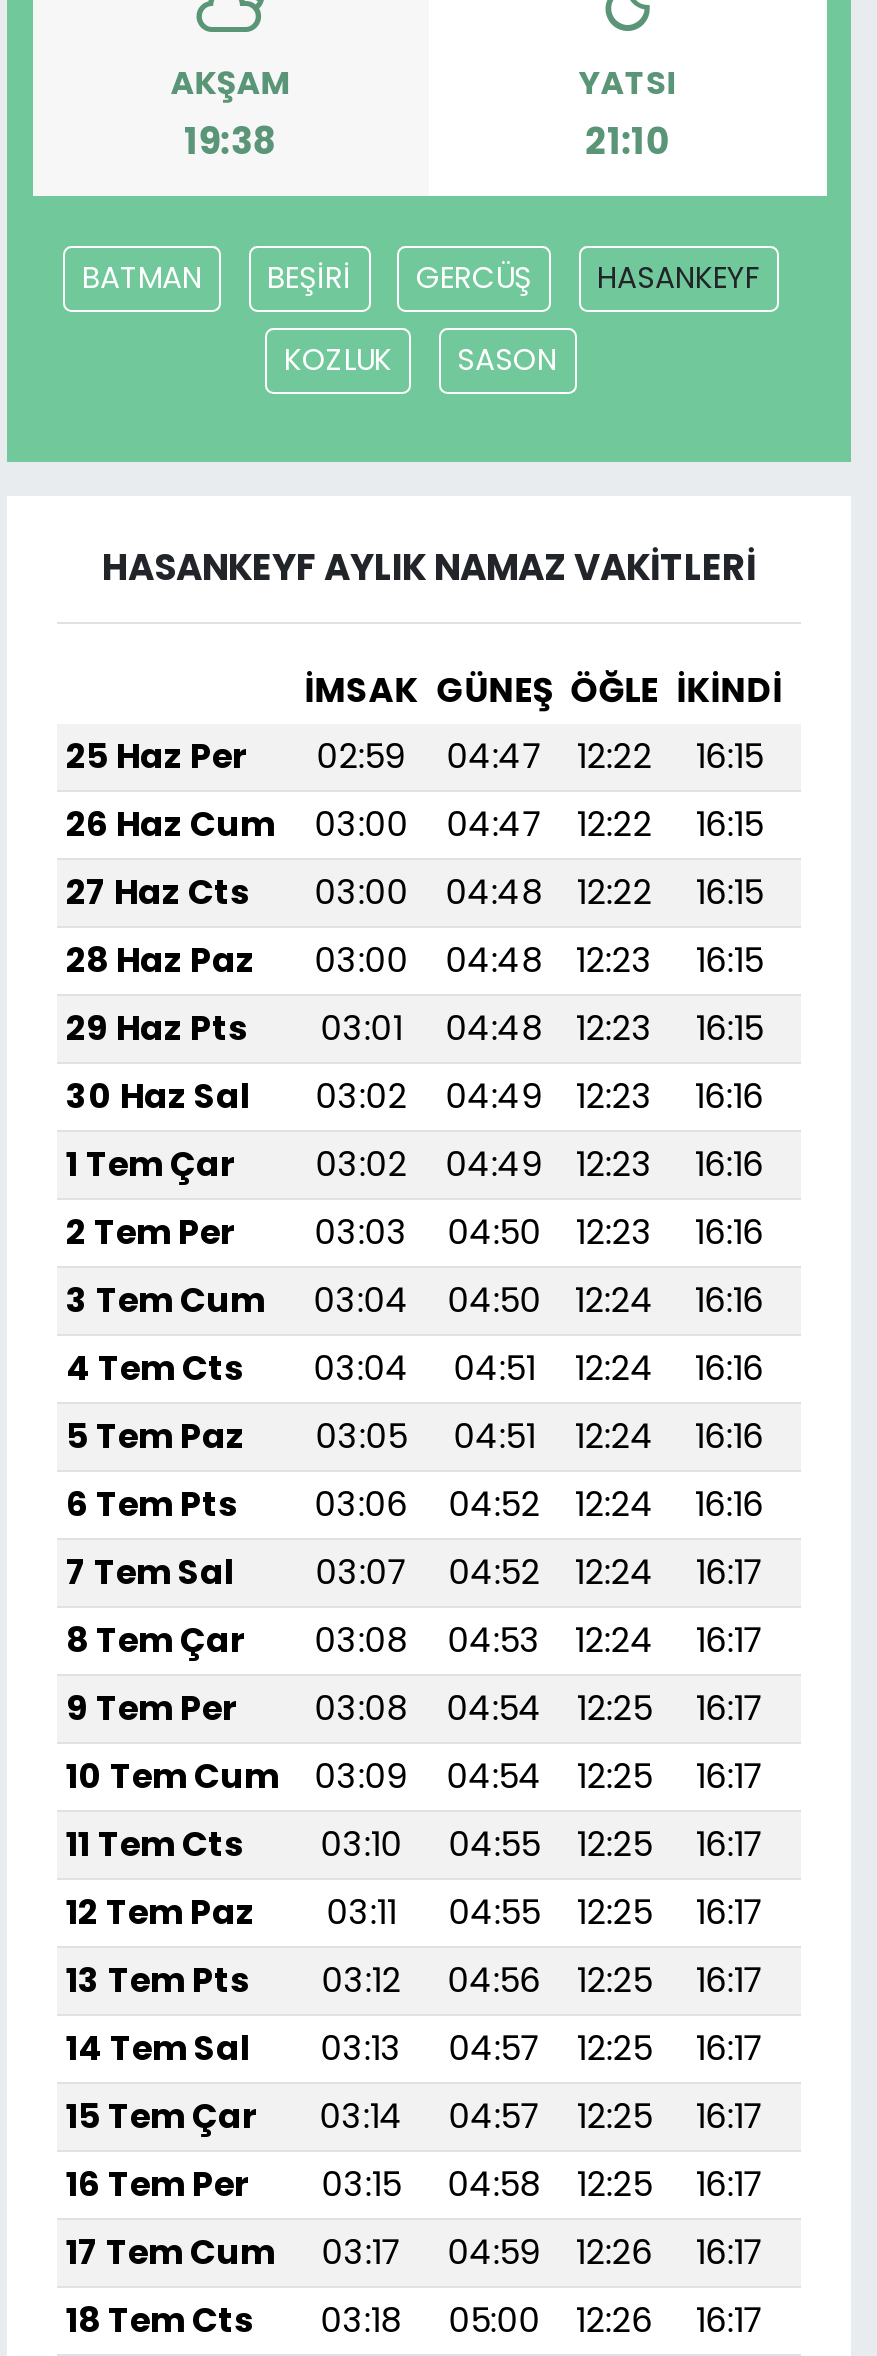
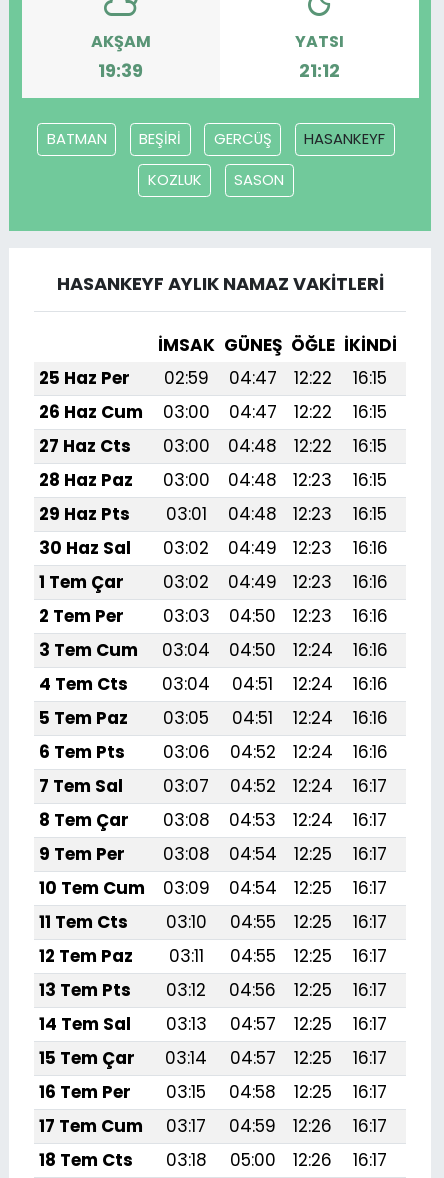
- 19:38
+ 19:39

- 21:10
+ 21:12
